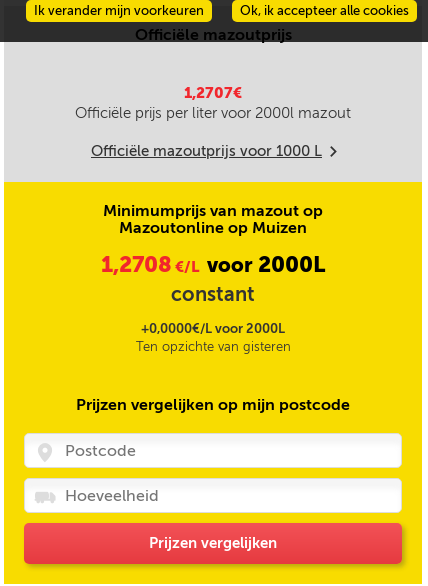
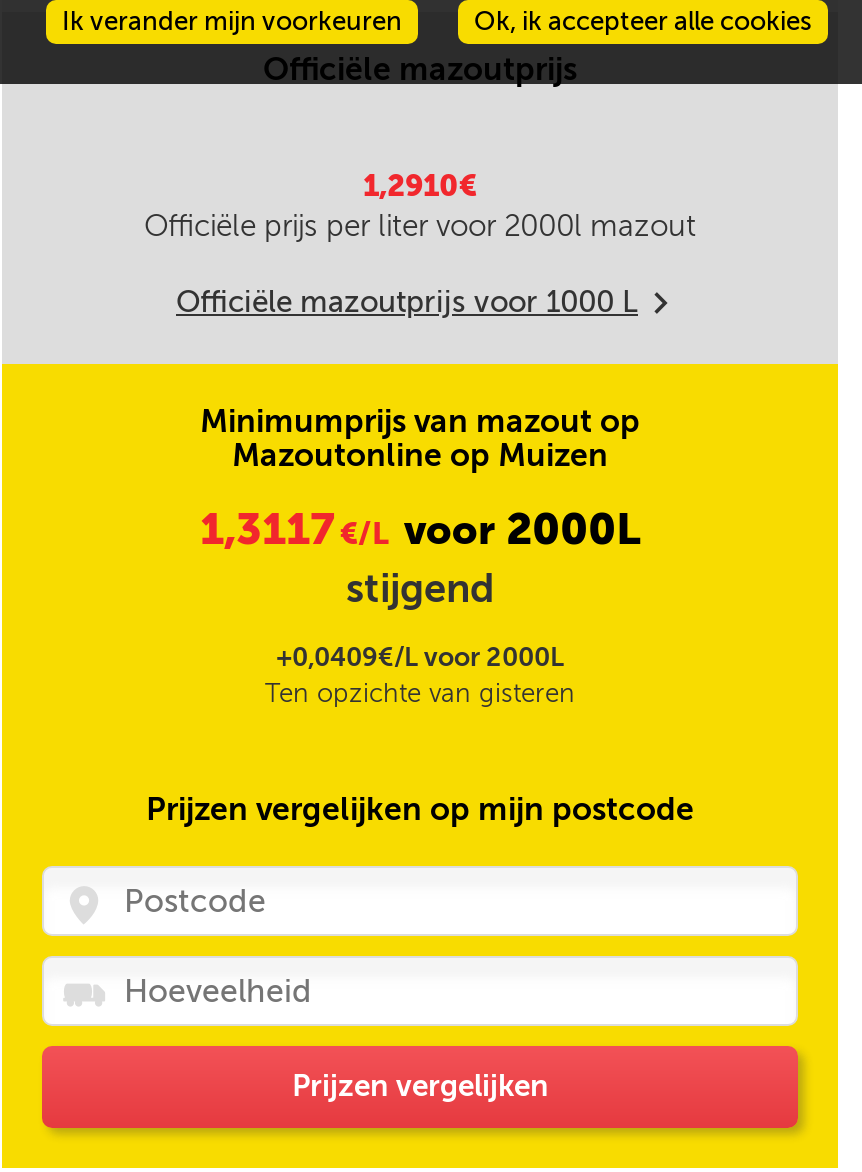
- 1,2707€
+ 1,2910€

- 1,2708€/L voor 2000L
- constant
+ 1,3117€/L voor 2000L
+ stijgend

- +0,0000€/L voor 2000L
+ +0,0409€/L voor 2000L
